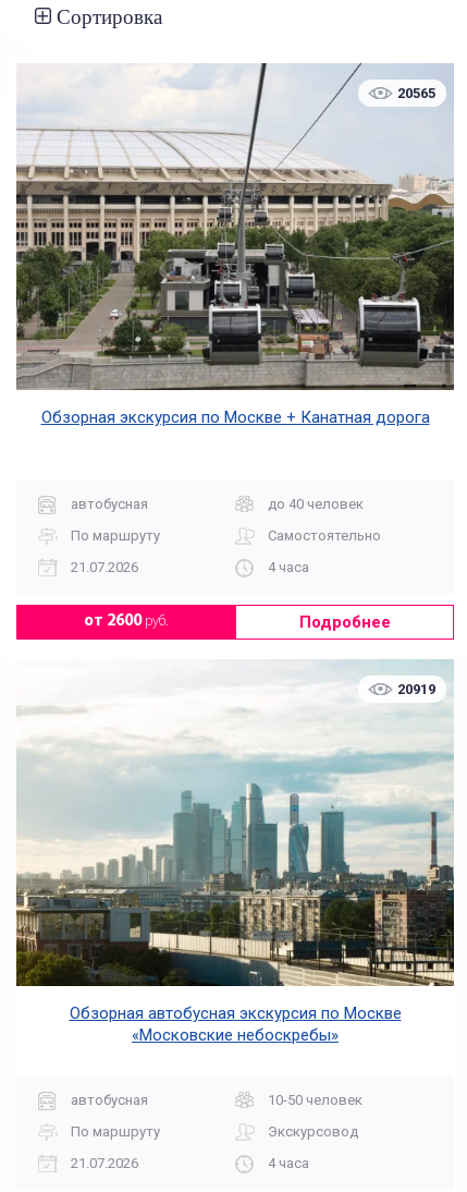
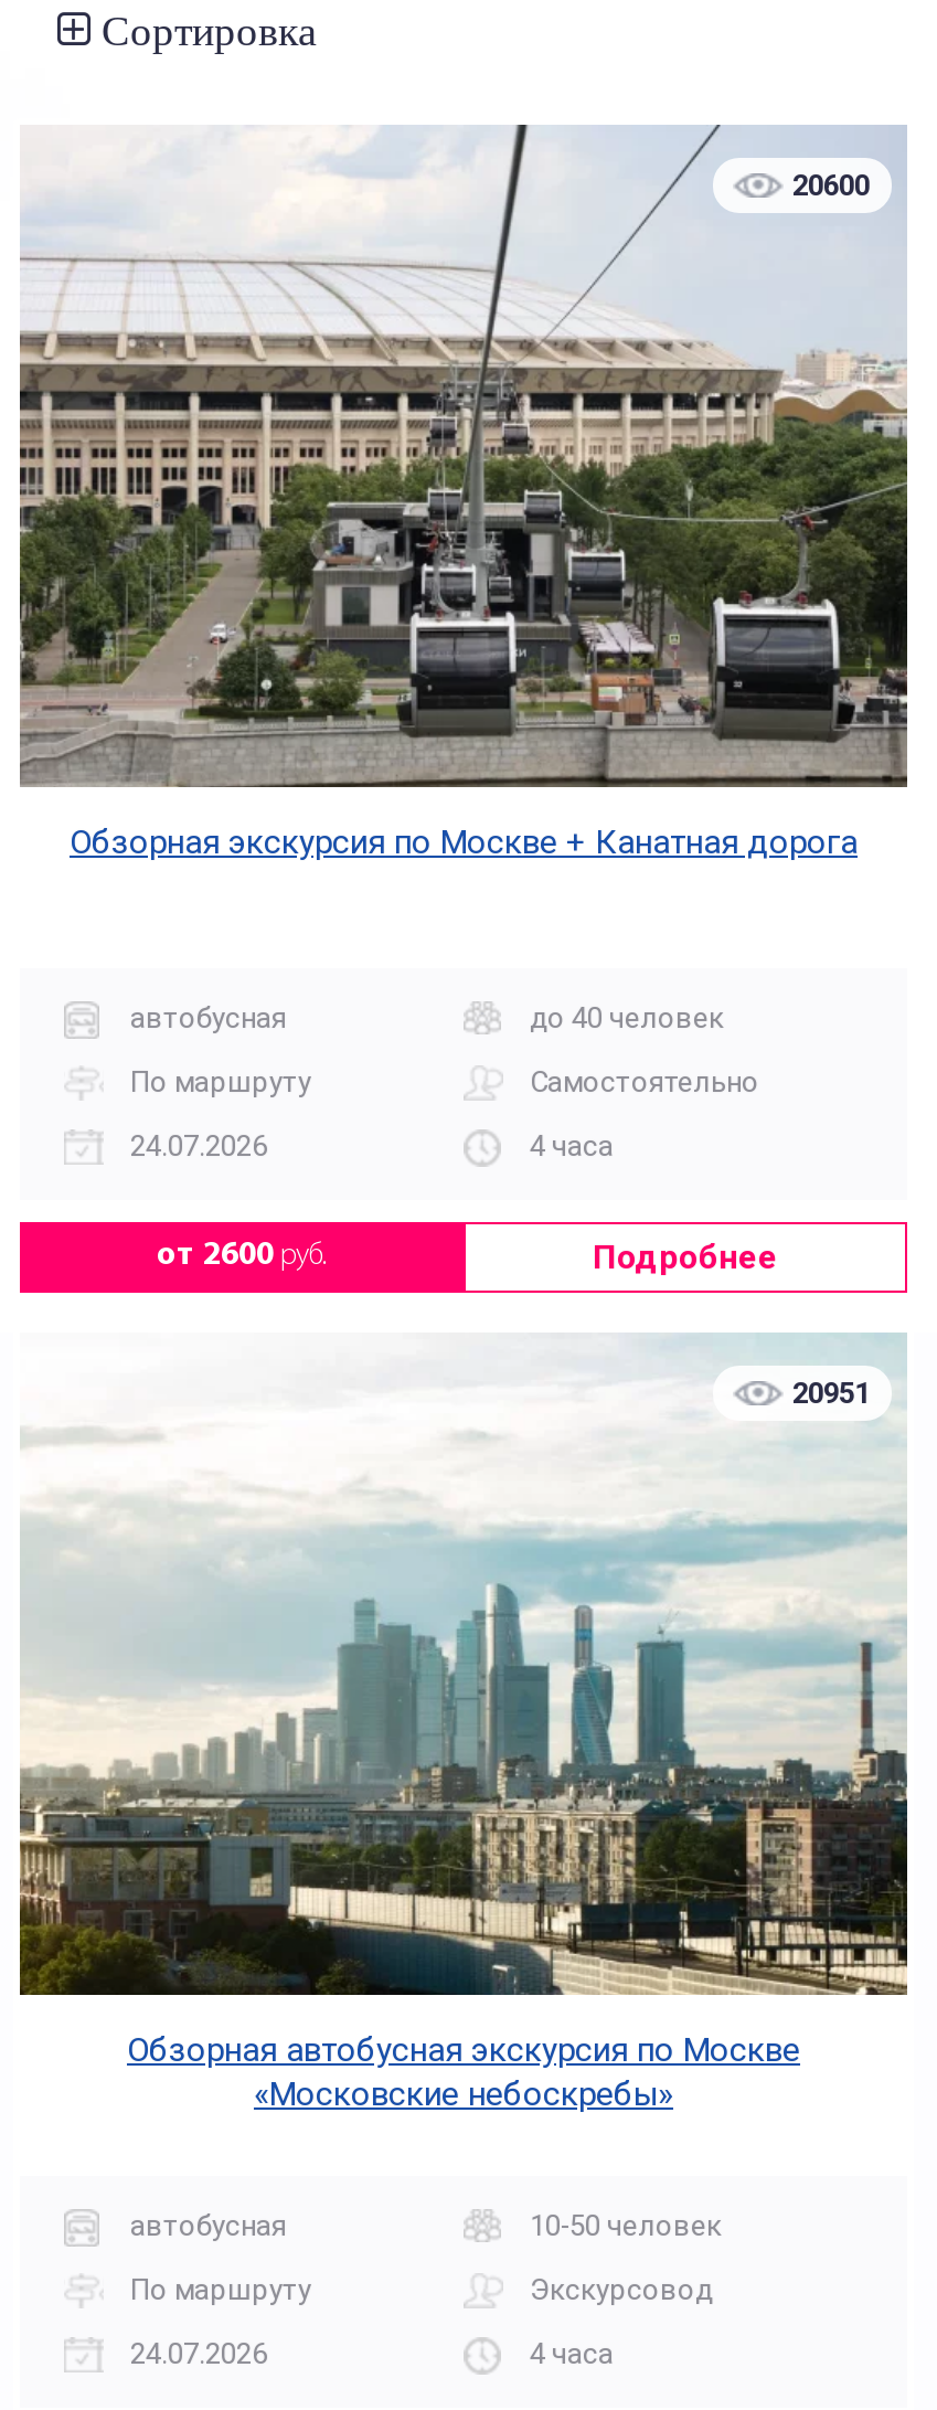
- 20565
+ 20600

- 21.07.2026
+ 24.07.2026

- 20919
+ 20951

- 21.07.2026
+ 24.07.2026
